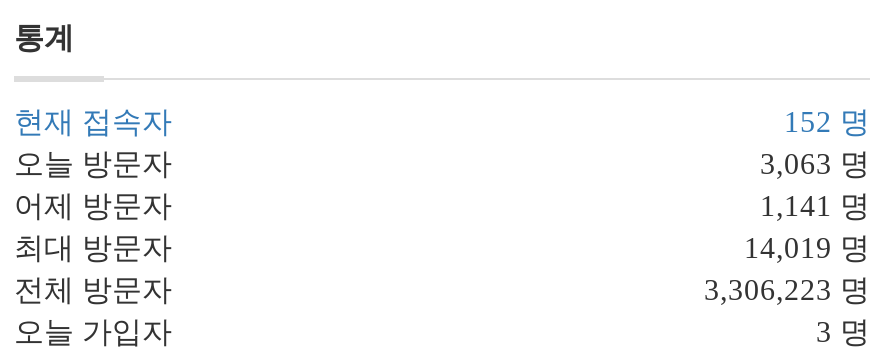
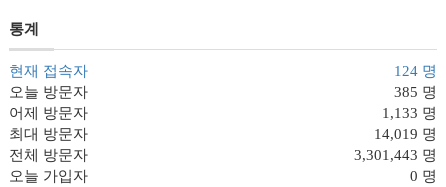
- 152 명
+ 124 명

- 3,063 명
+ 385 명

- 1,141 명
+ 1,133 명

- 3,306,223 명
+ 3,301,443 명

- 3 명
+ 0 명
